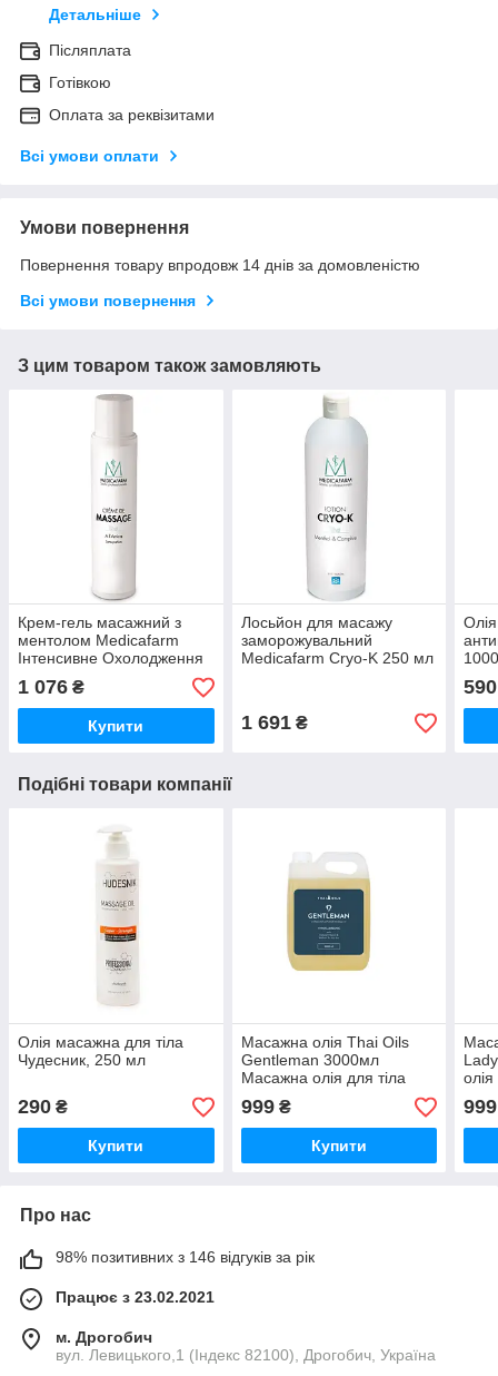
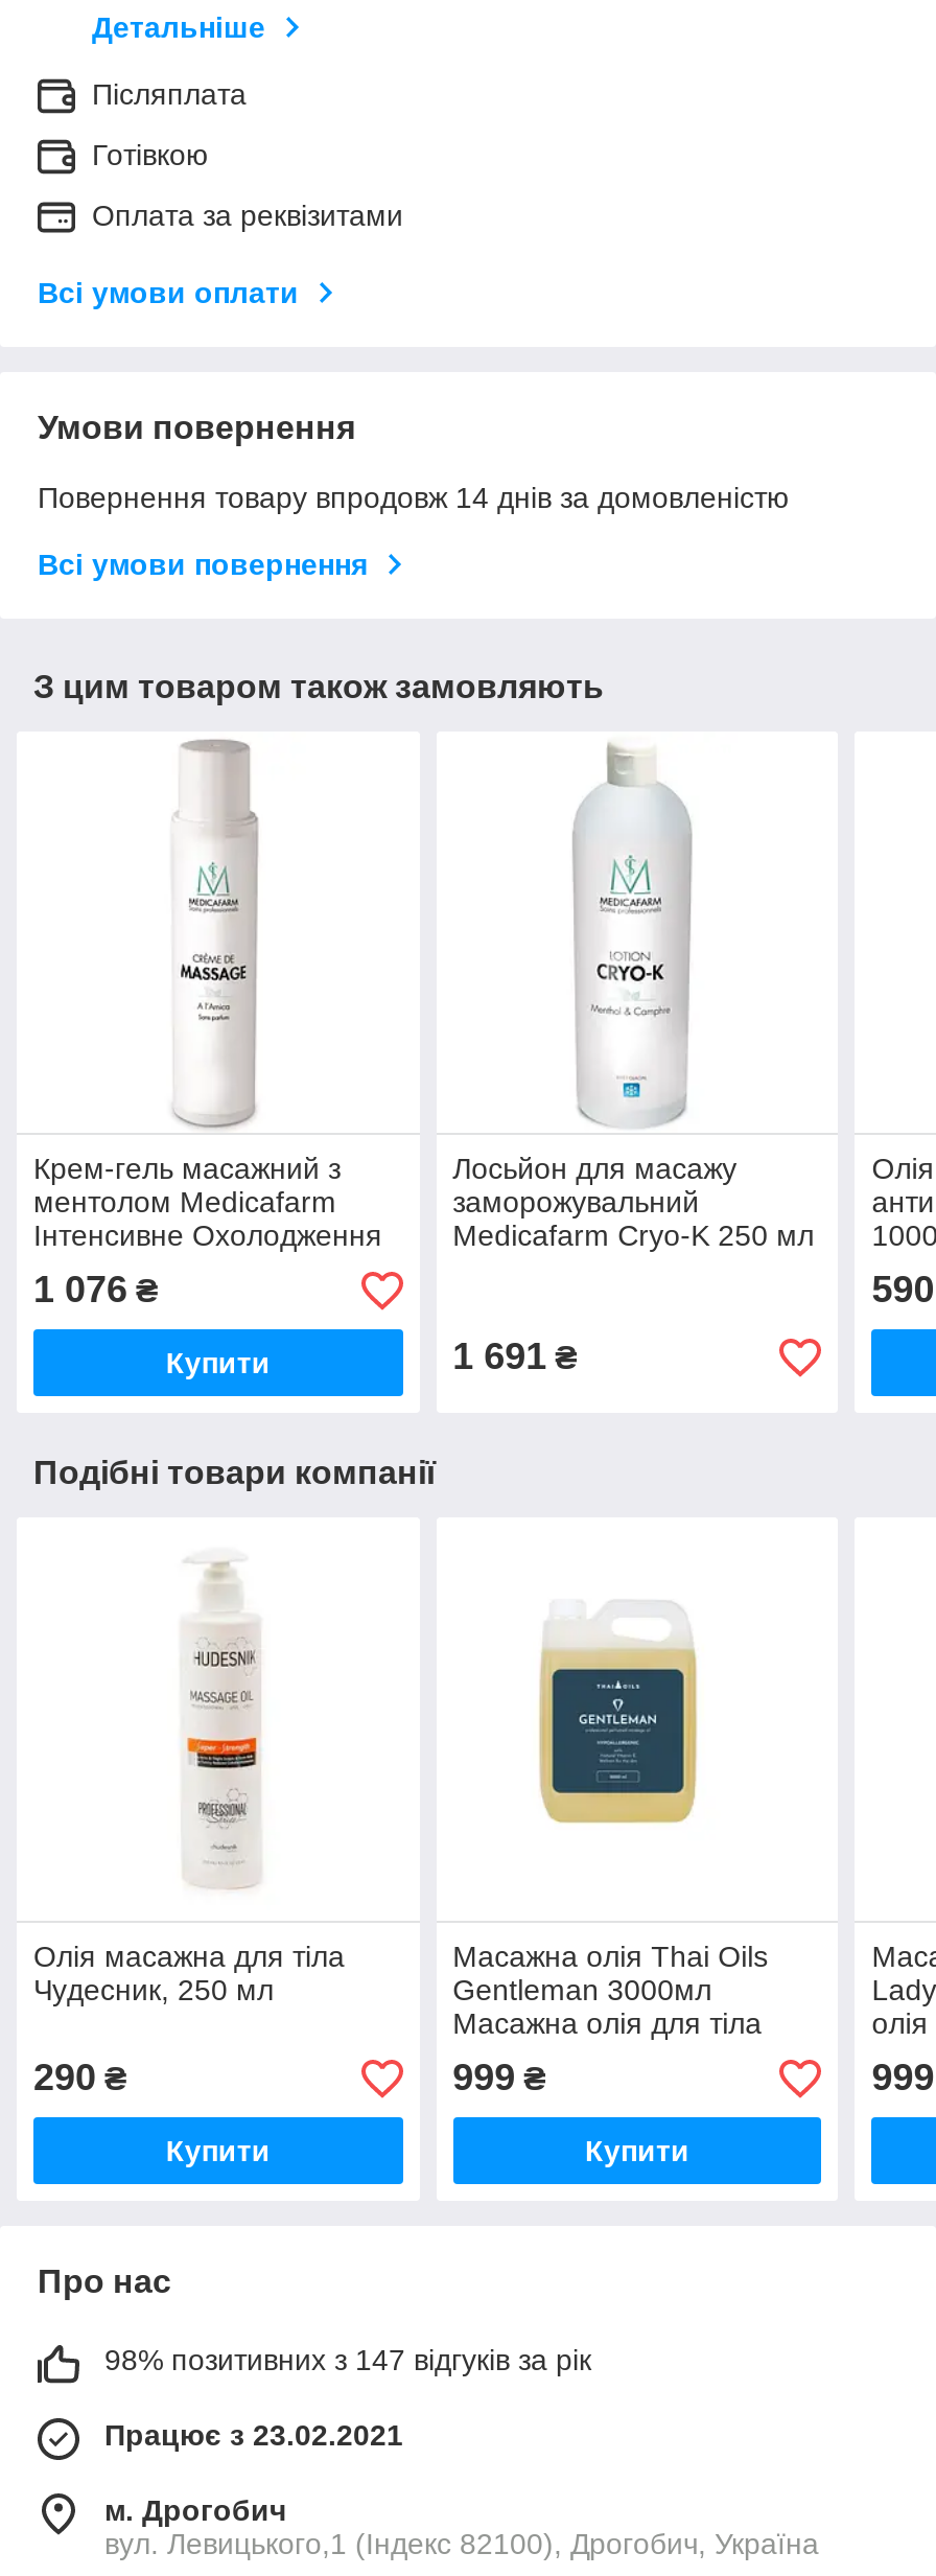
- 98% позитивних з 146 відгуків за рік
+ 98% позитивних з 147 відгуків за рік
